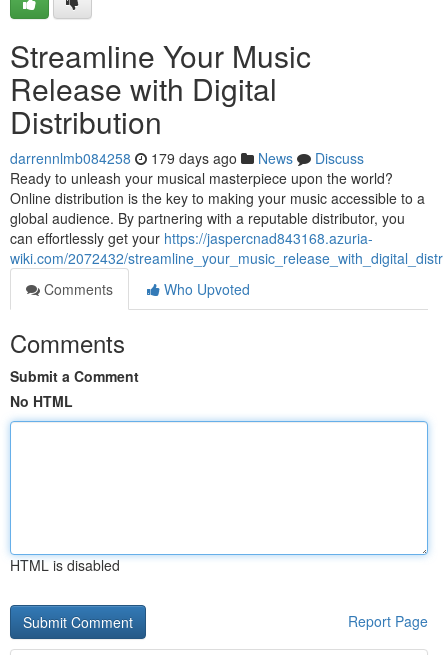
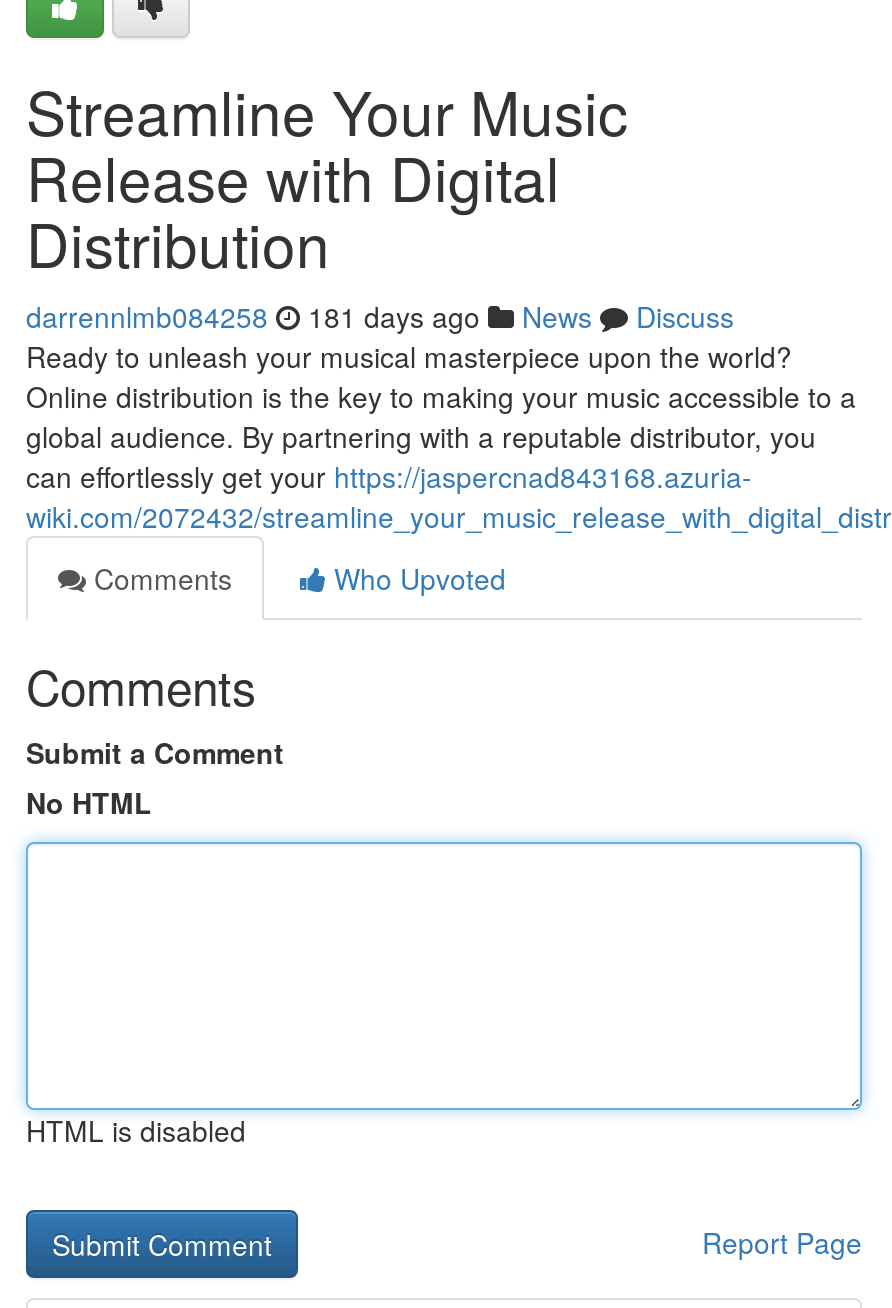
- darrennlmb084258 179 days ago News Discuss
+ darrennlmb084258 181 days ago News Discuss
